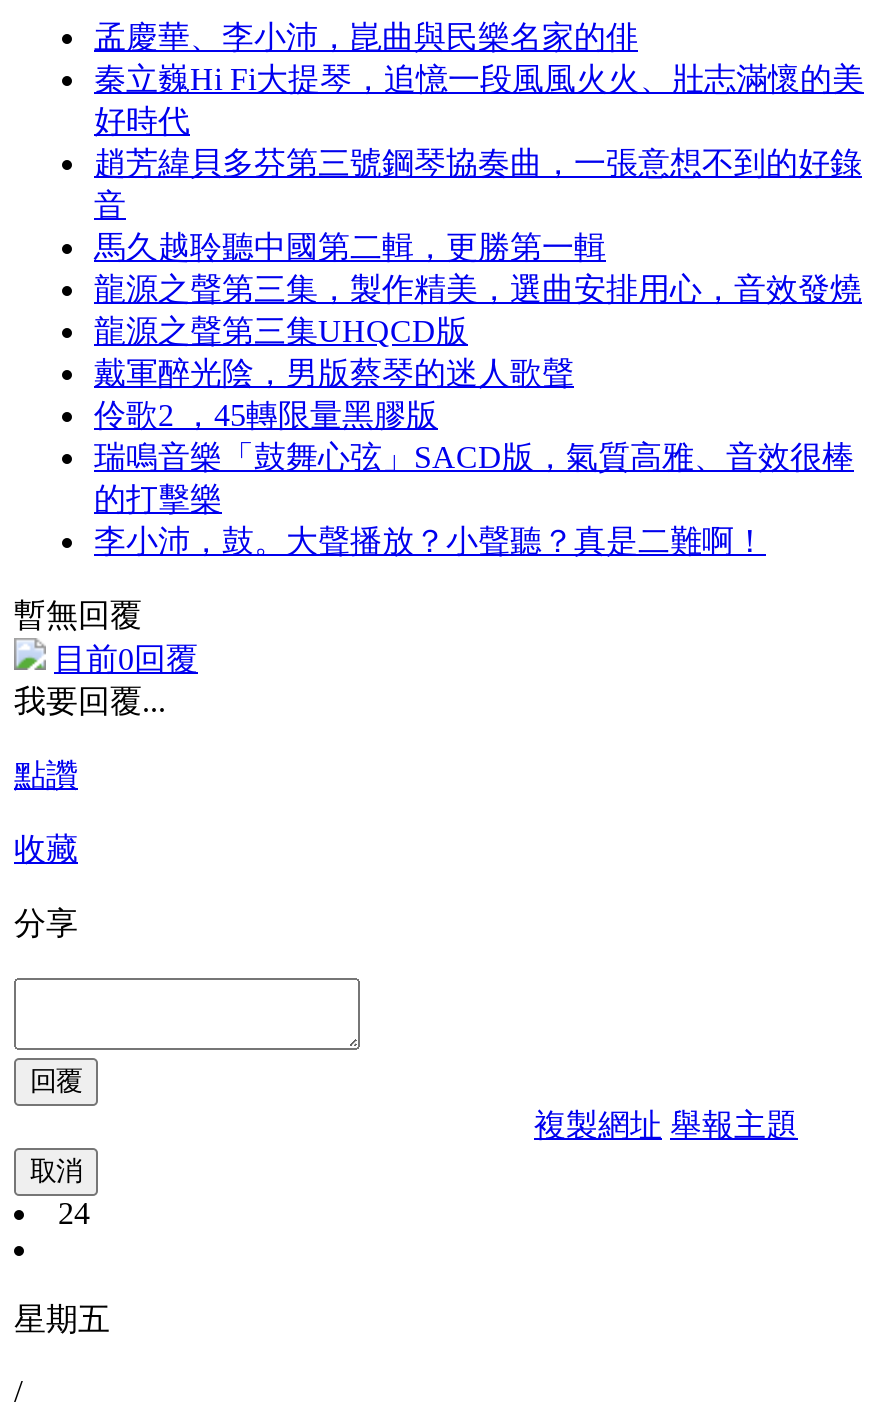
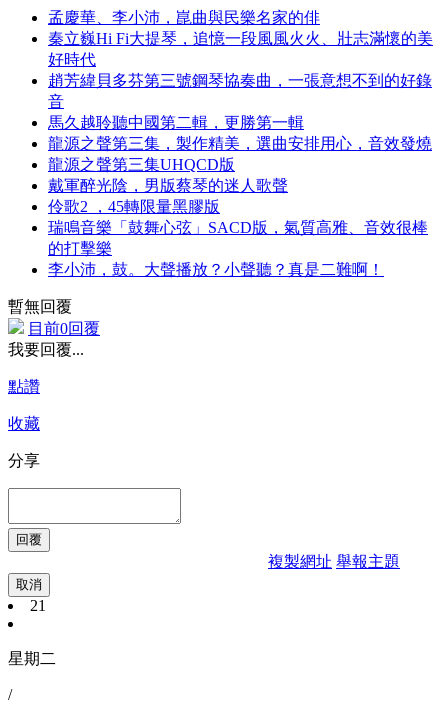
- 24
+ 21

- 星期五
+ 星期二
